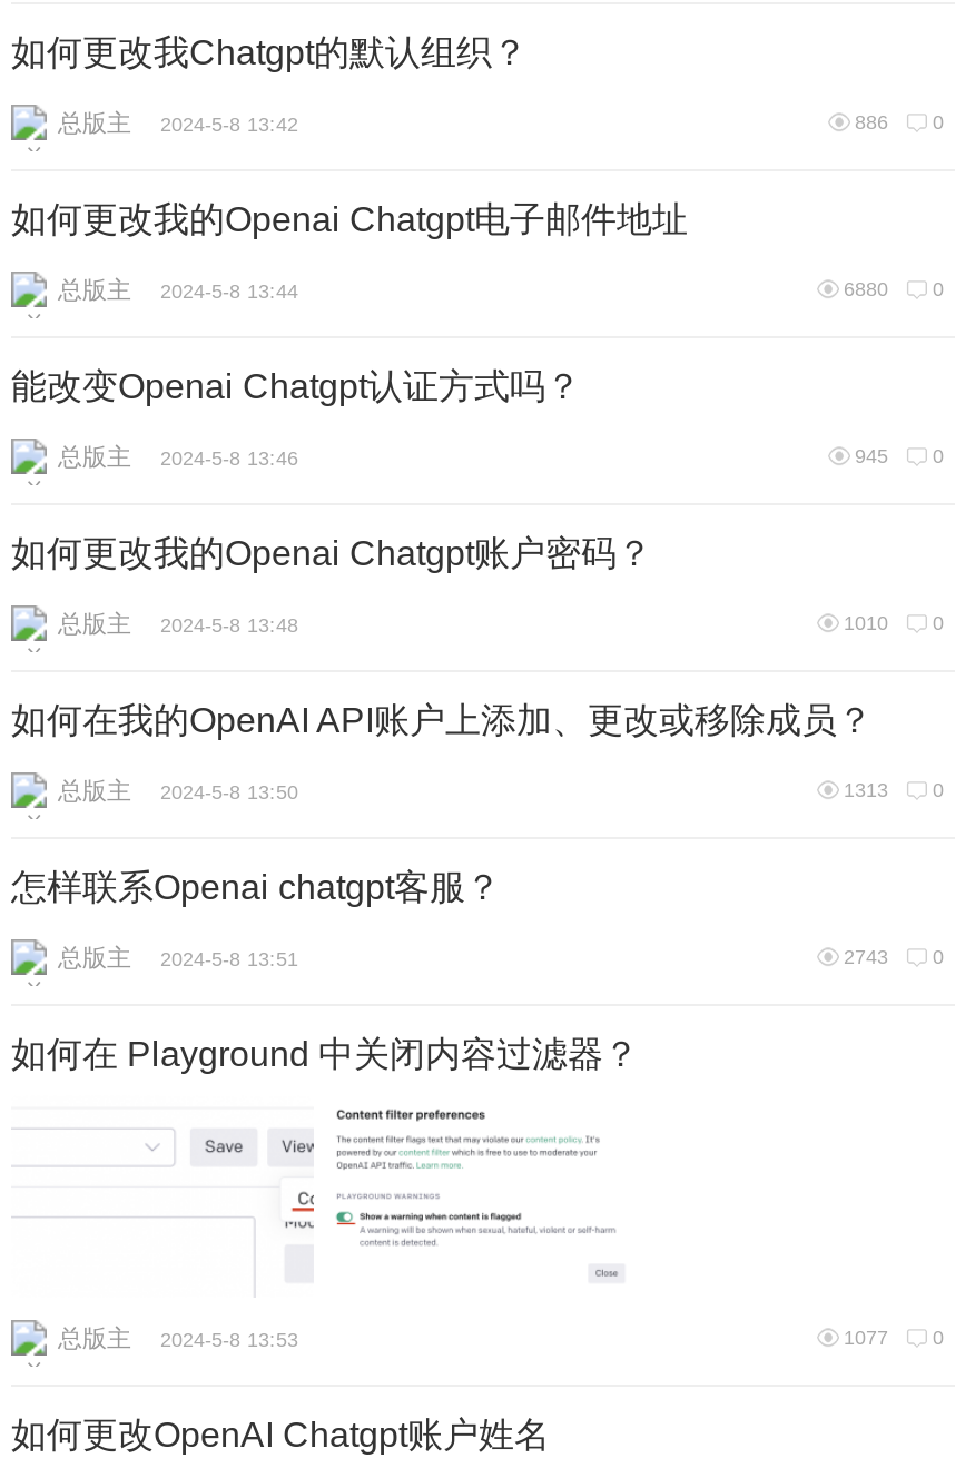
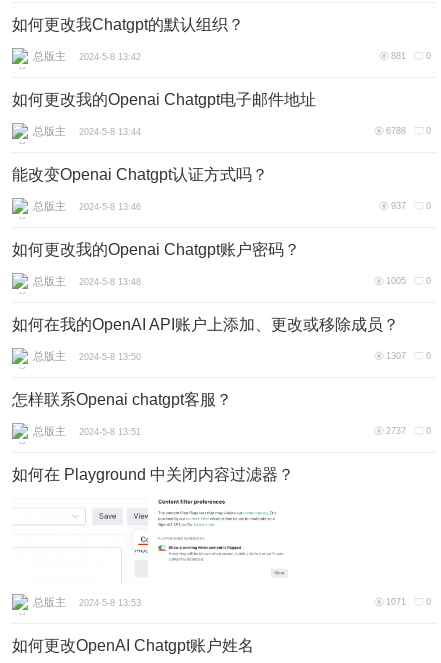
- 886 0
+ 881 0

- 6880 0
+ 6788 0

- 945 0
+ 937 0

- 1010 0
+ 1005 0

- 1313 0
+ 1307 0

- 2743 0
+ 2737 0

- 1077 0
+ 1071 0
